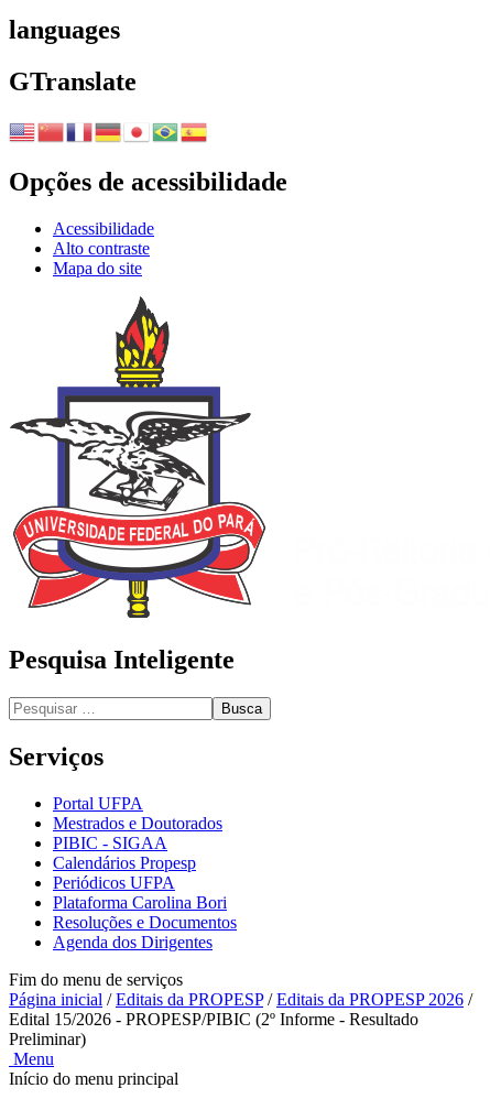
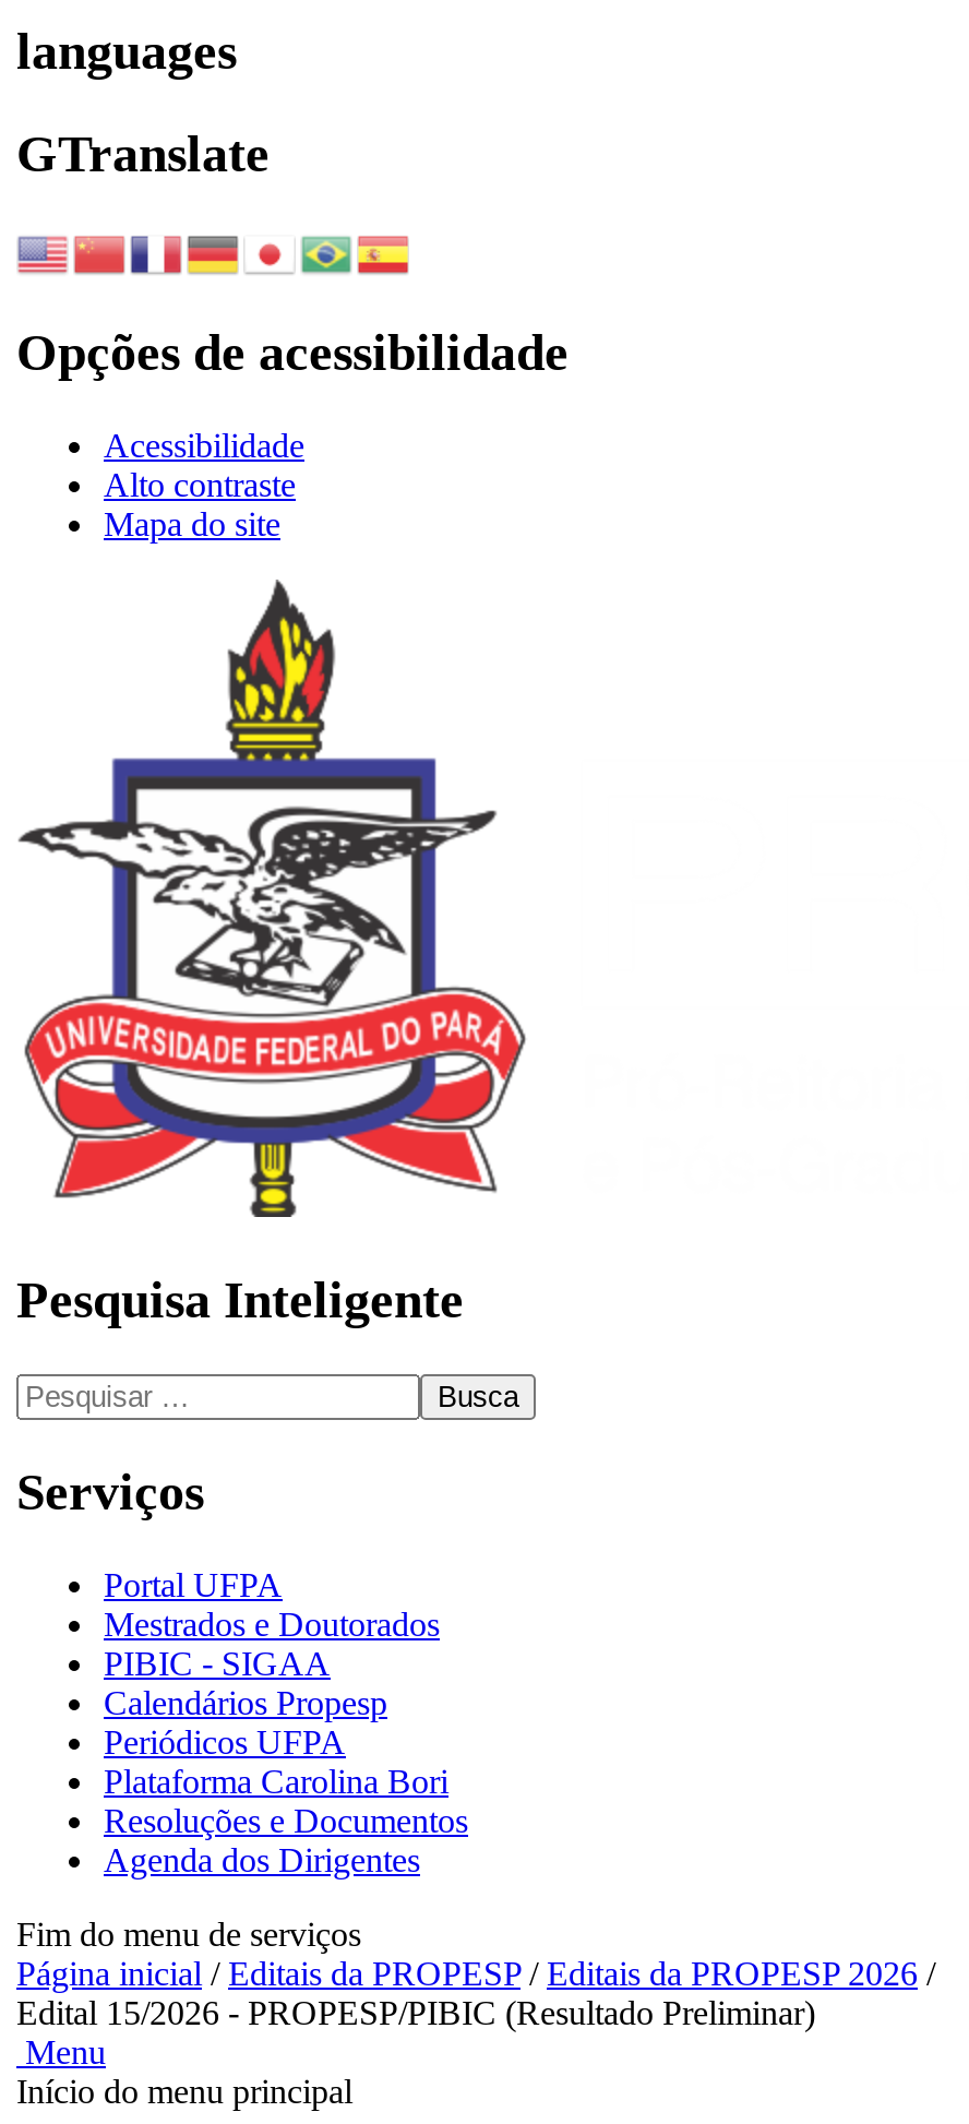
- Edital 15/2026 - PROPESP/PIBIC (2º Informe - Resultado
- Preliminar)
+ Edital 15/2026 - PROPESP/PIBIC (Resultado Preliminar)
